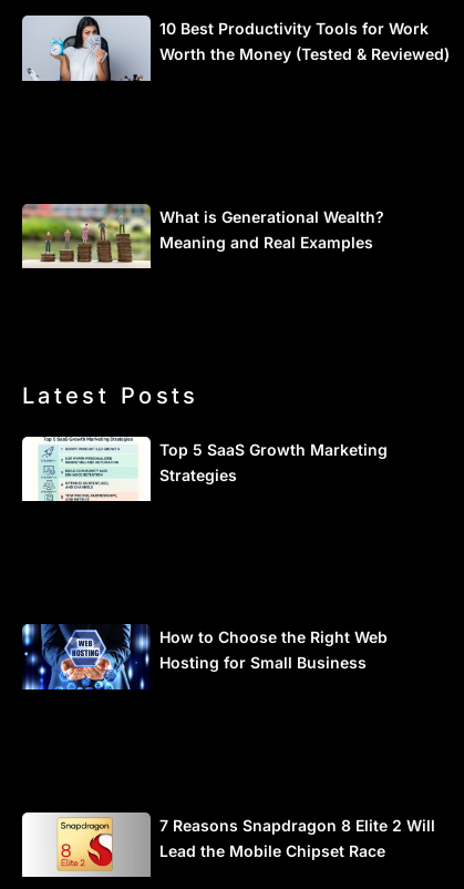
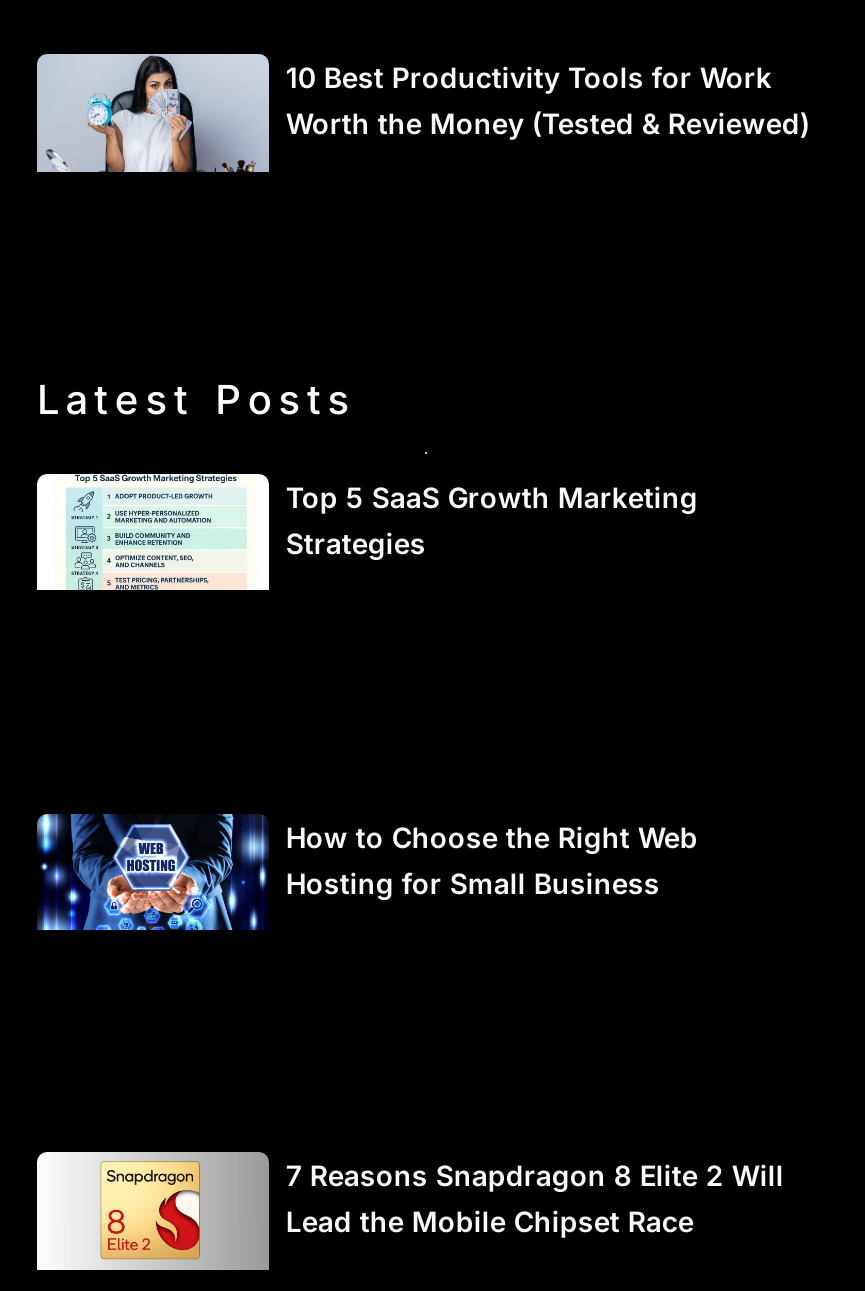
- [image]
- What is Generational Wealth?
- Meaning and Real Examples
